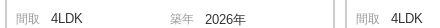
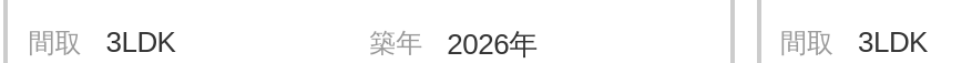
- 間取 4LDK
+ 間取 3LDK

- 間取 4LDK
+ 間取 3LDK
